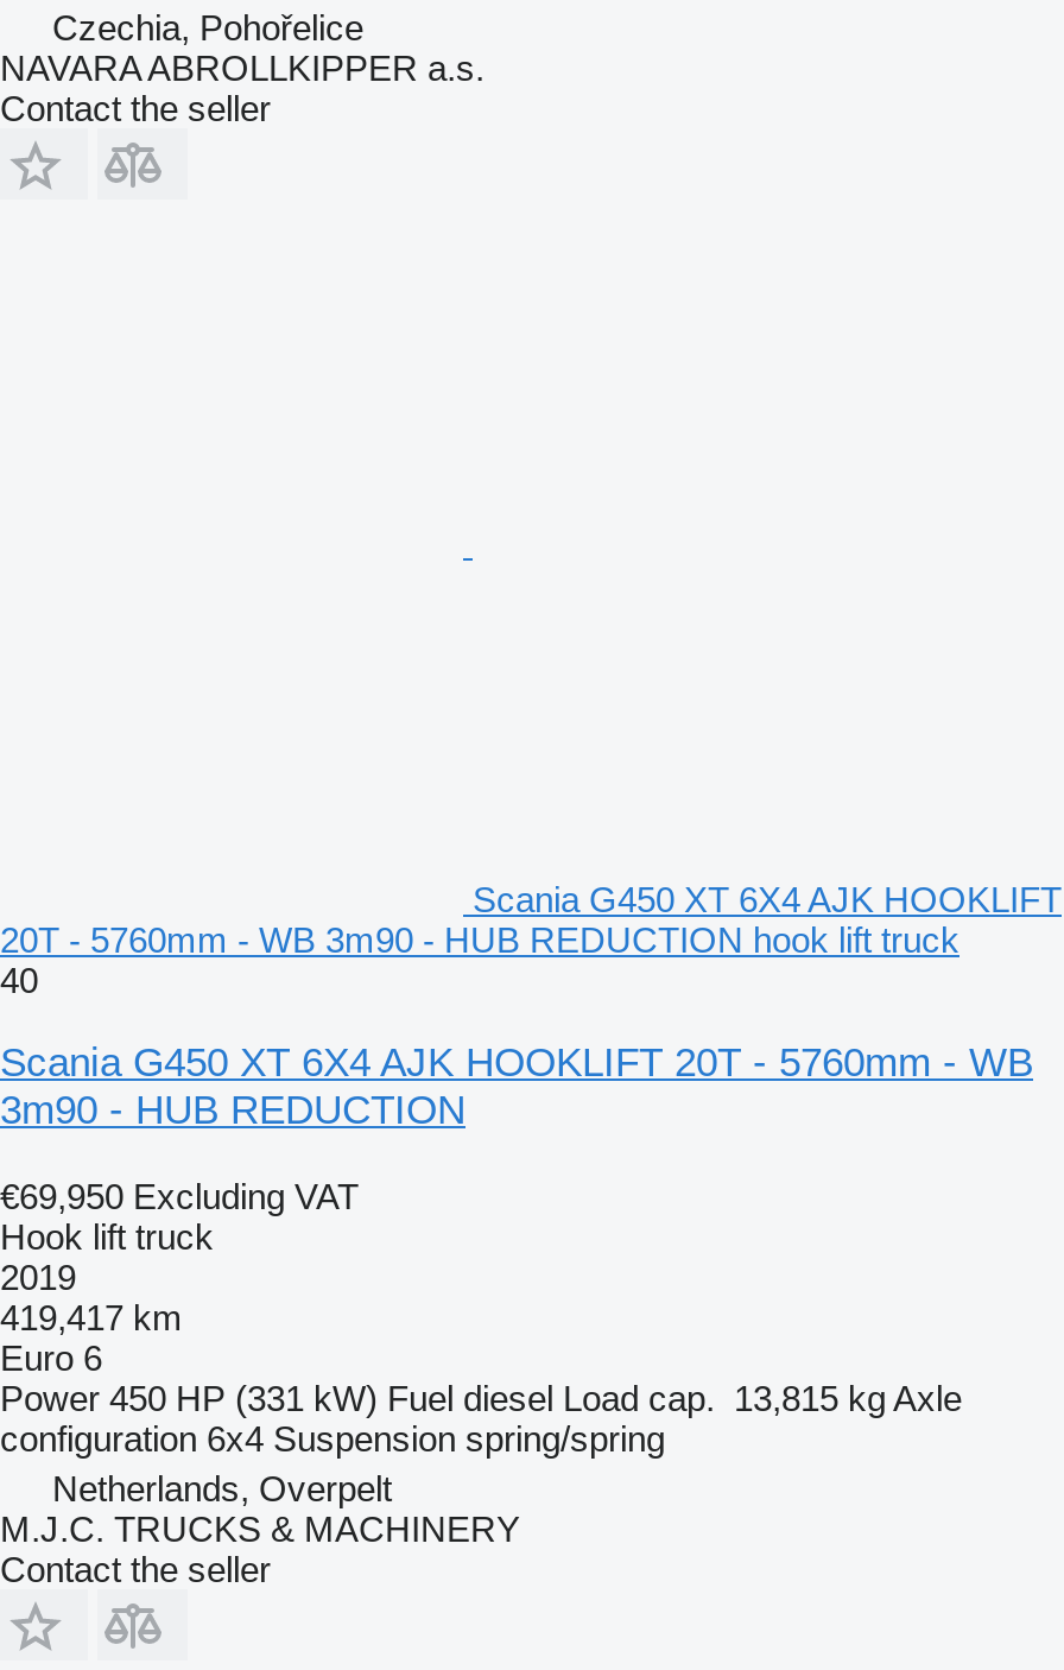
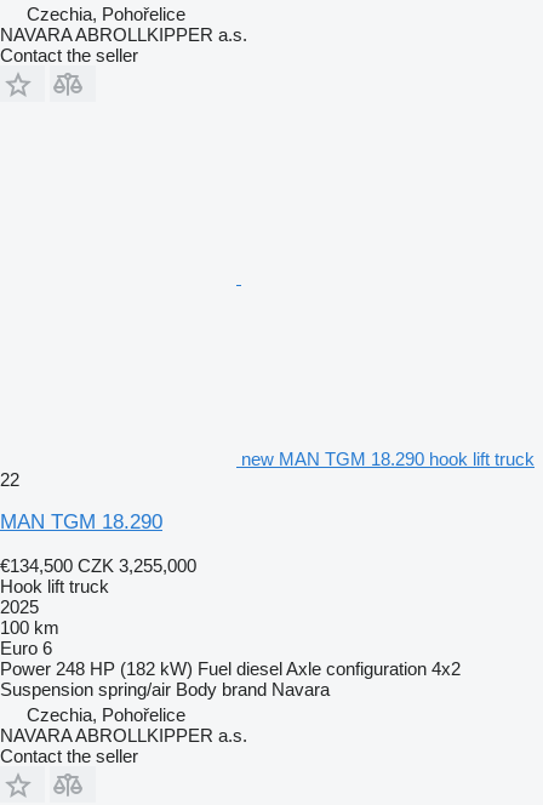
- Scania G450 XT 6X4 AJK HOOKLIFT
- 20T - 5760mm - WB 3m90 - HUB REDUCTION hook lift truck
- 40
+ new MAN TGM 18.290 hook lift truck
+ 22

- Scania G450 XT 6X4 AJK HOOKLIFT 20T - 5760mm - WB
- 3m90 - HUB REDUCTION
+ MAN TGM 18.290

- €69,950 Excluding VAT
+ €134,500 CZK 3,255,000

- 2019
+ 2025

- 419,417 km
+ 100 km

- Power 450 HP (331 kW) Fuel diesel Load cap. 13,815 kg Axle
- configuration 6x4 Suspension spring/spring
- Netherlands, Overpelt
- M.J.C. TRUCKS & MACHINERY
+ Power 248 HP (182 kW) Fuel diesel Axle configuration 4x2
+ Suspension spring/air Body brand Navara
+ Czechia, Pohořelice
+ NAVARA ABROLLKIPPER a.s.
